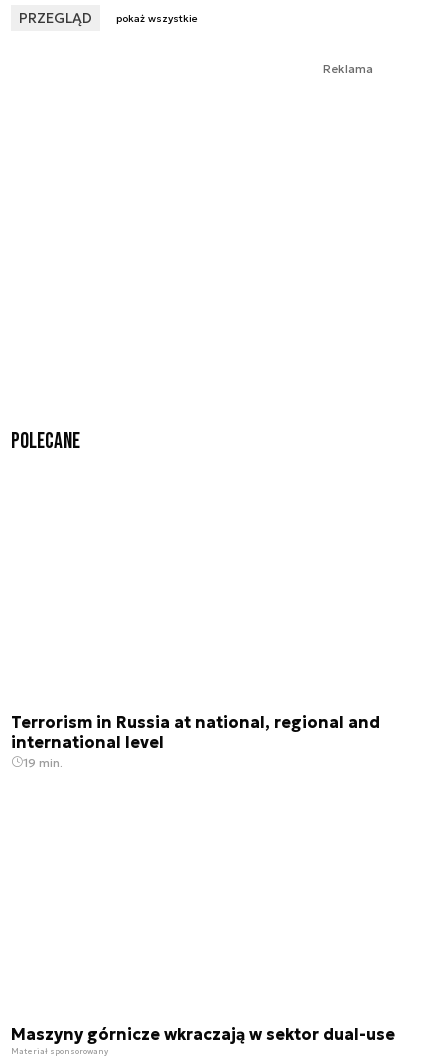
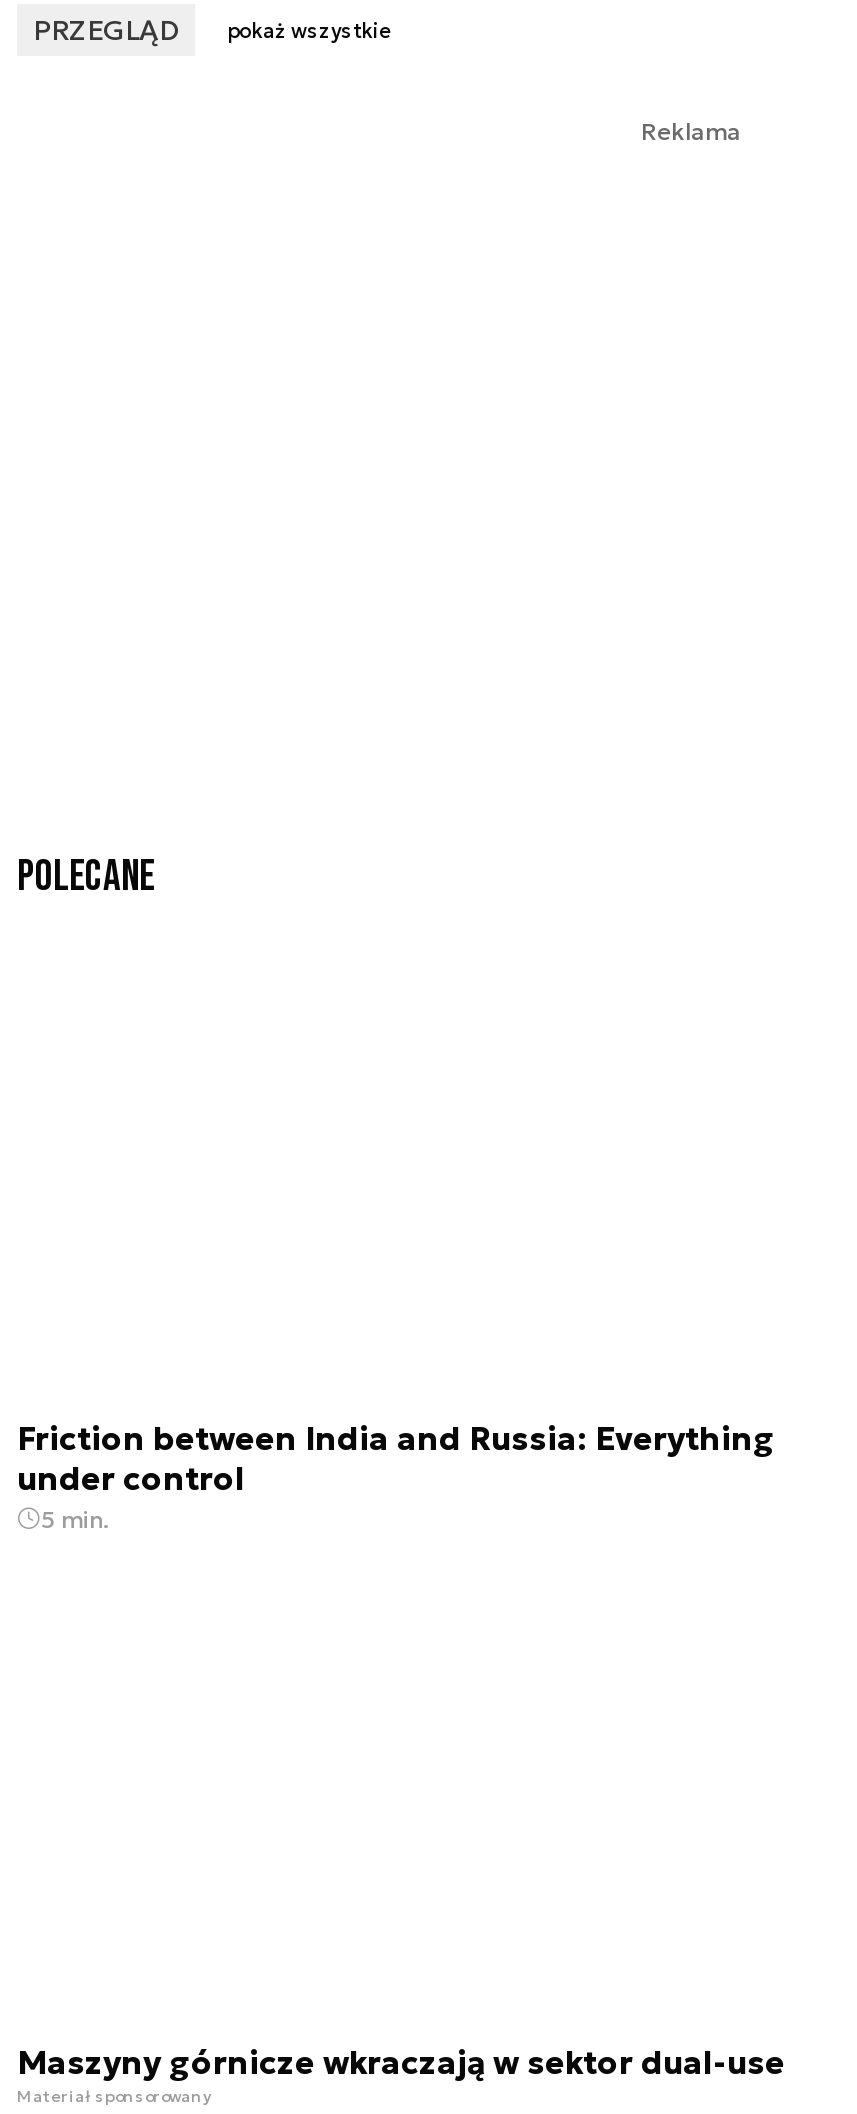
- Terrorism in Russia at national, regional and
- international level
- 19 min.
+ Friction between India and Russia: Everything
+ under control
+ 5 min.
